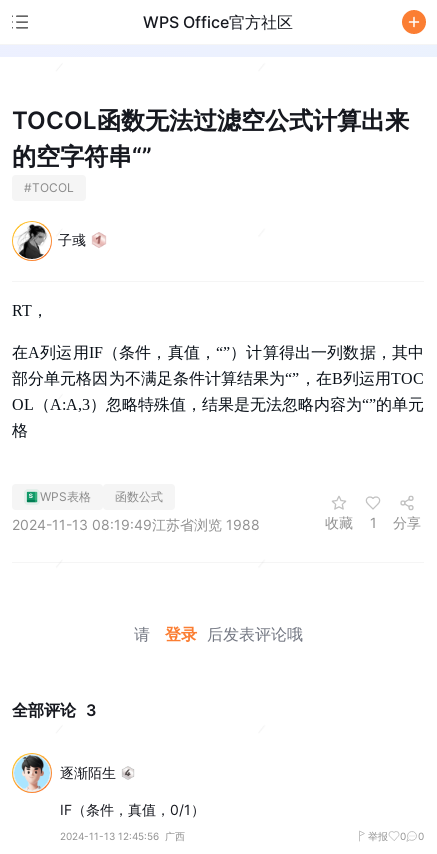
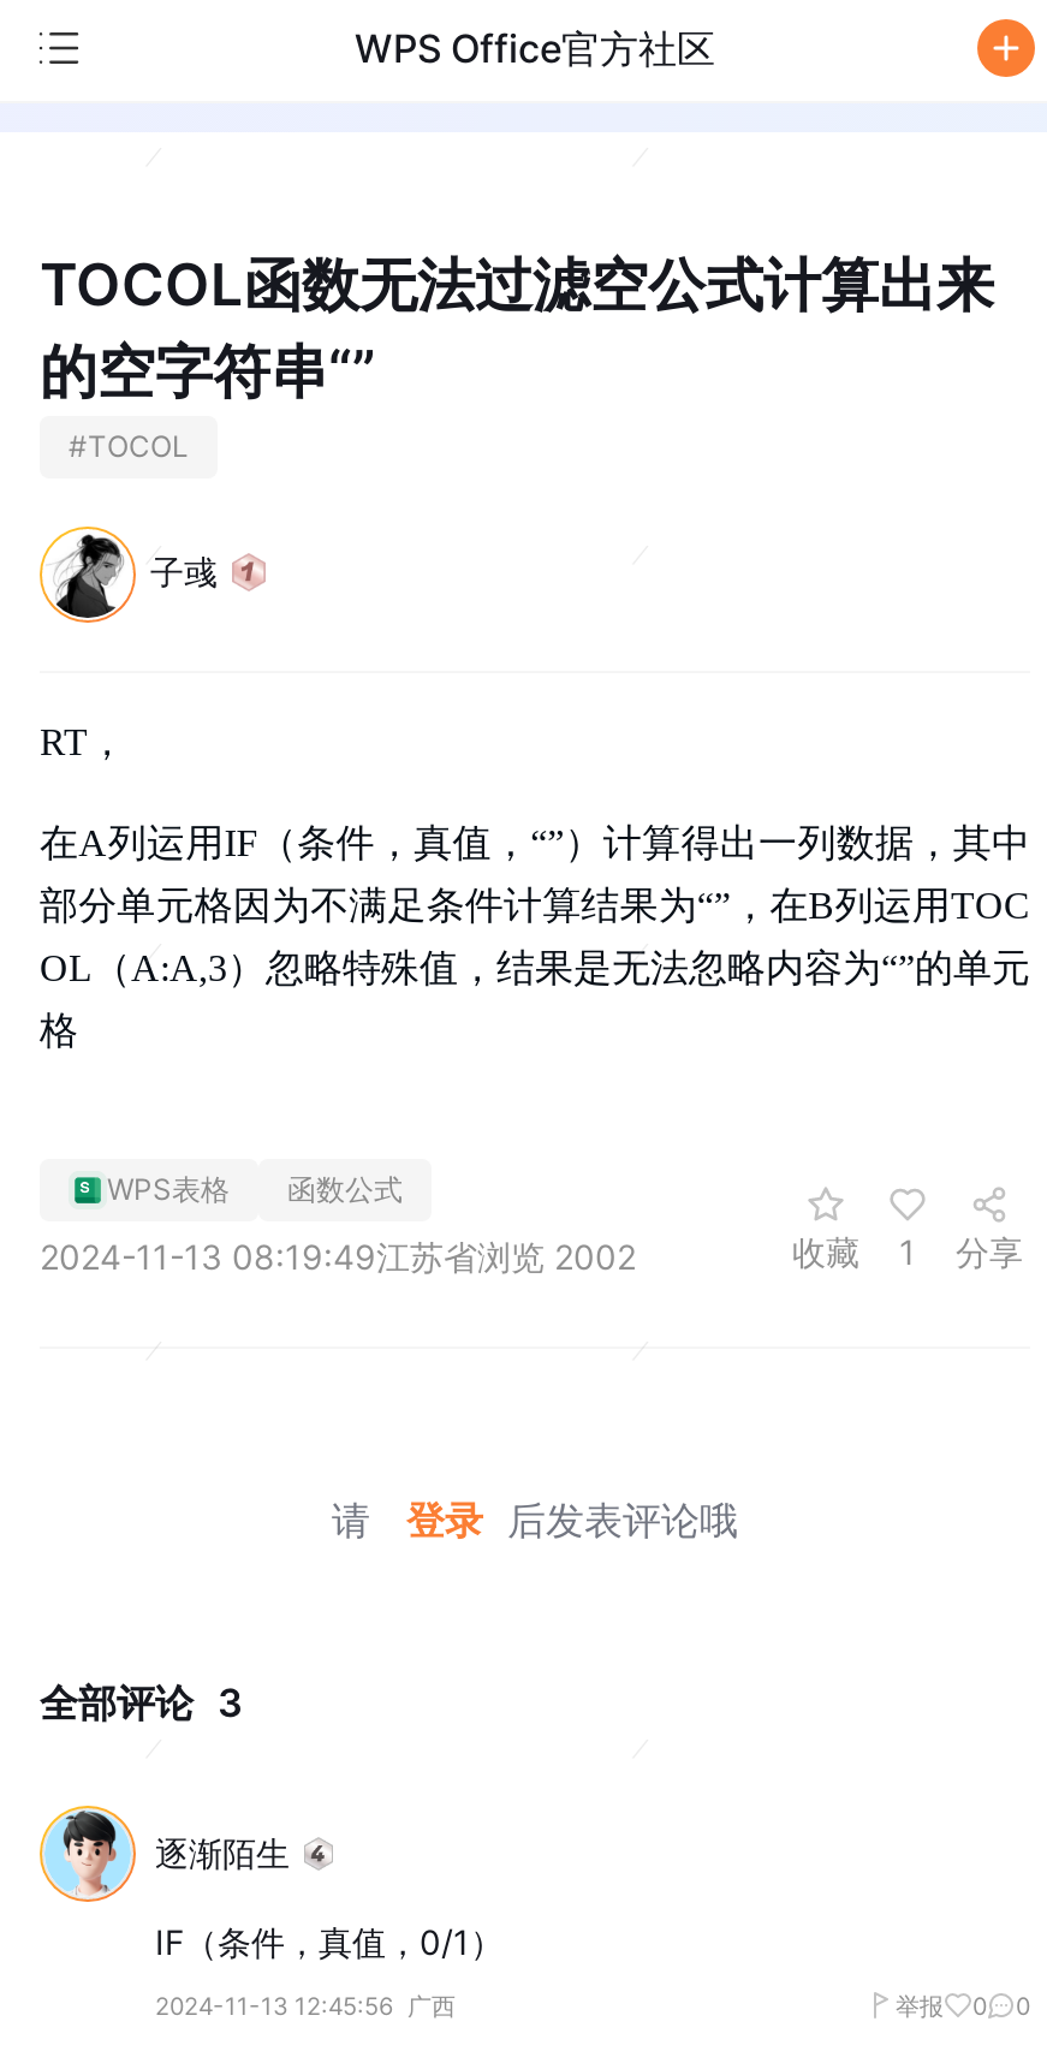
- 2024-11-13 08:19:49江苏省浏览 1988
+ 2024-11-13 08:19:49江苏省浏览 2002
